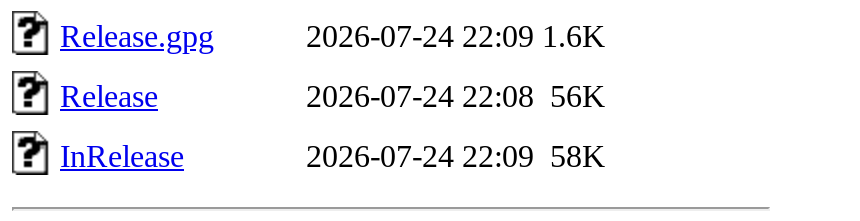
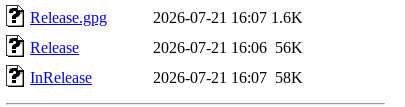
- 2026-07-24 22:09 1.6K
+ 2026-07-21 16:07 1.6K

- 2026-07-24 22:08 56K
+ 2026-07-21 16:06 56K

- 2026-07-24 22:09 58K
+ 2026-07-21 16:07 58K
